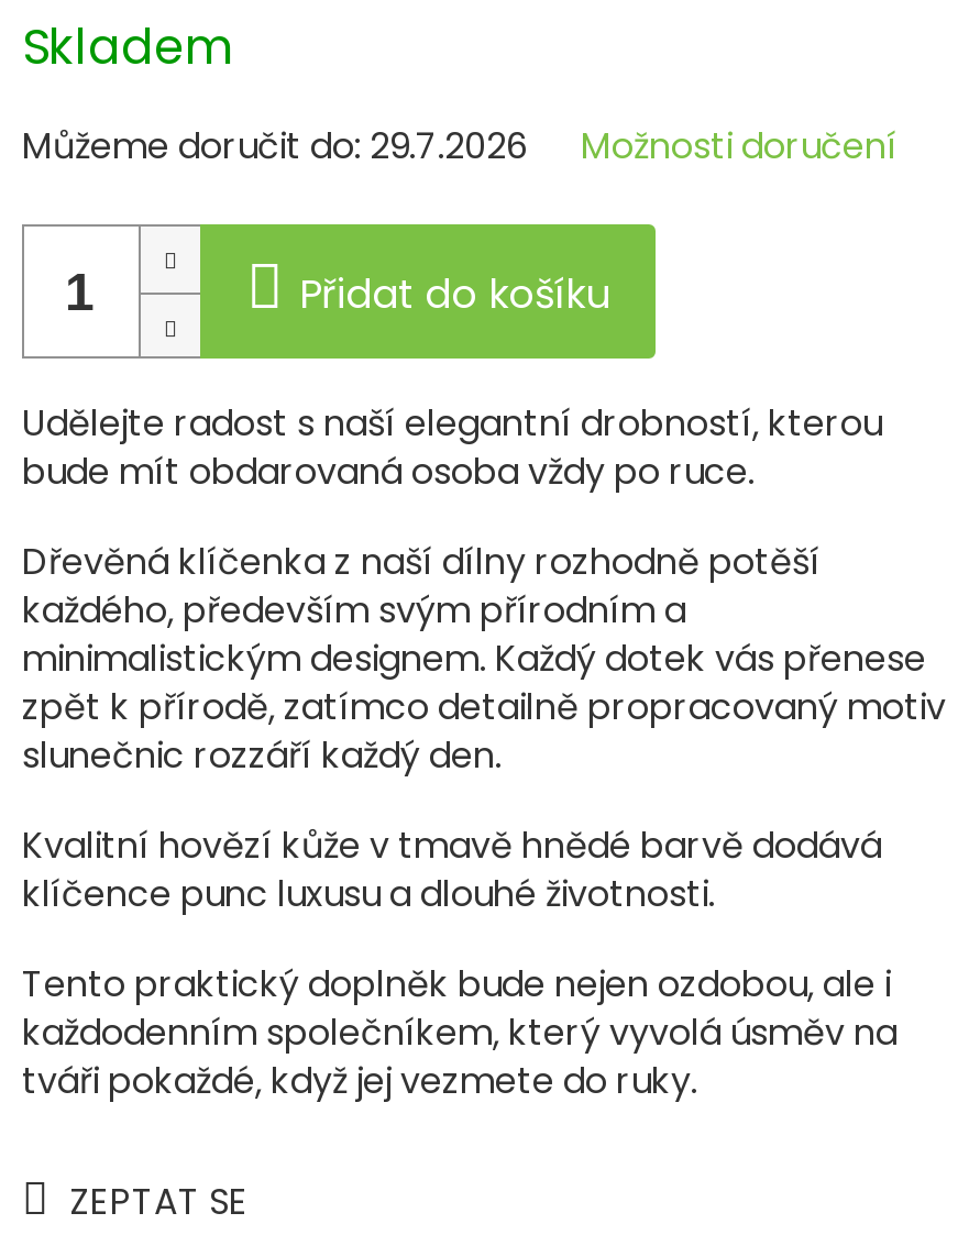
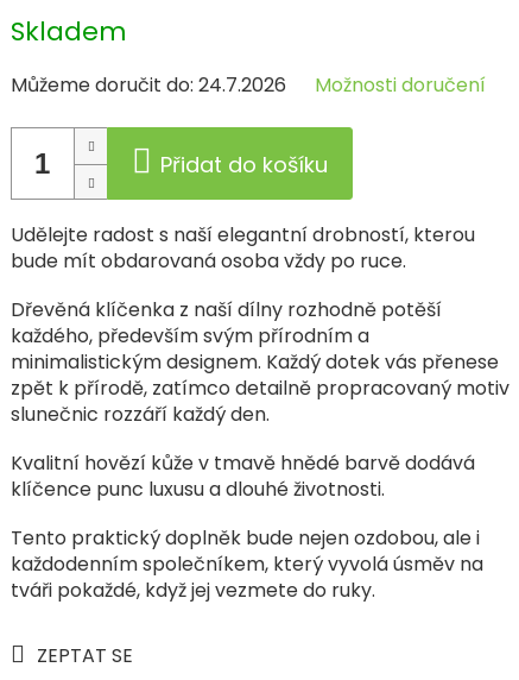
- Můžeme doručit do: 29.7.2026
+ Můžeme doručit do: 24.7.2026
